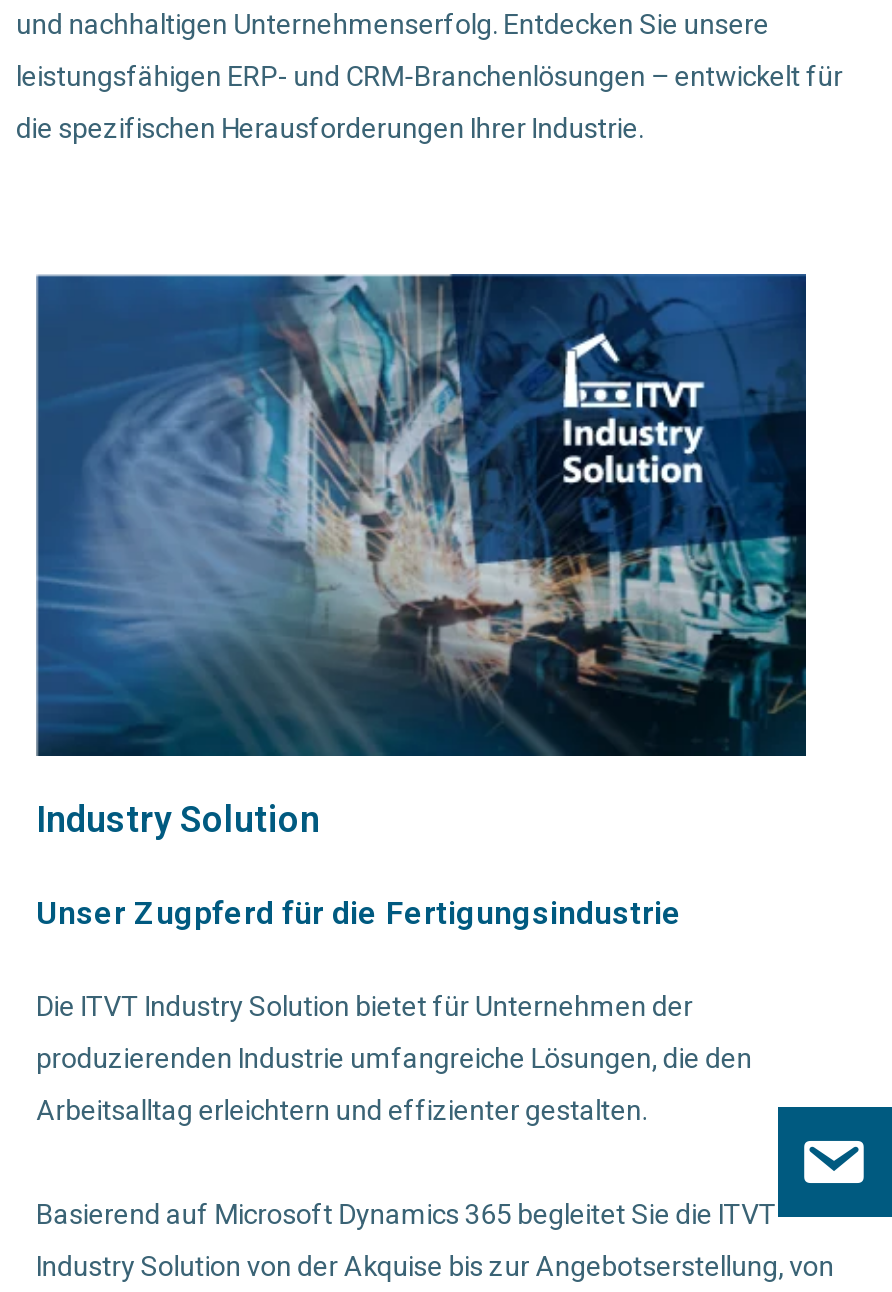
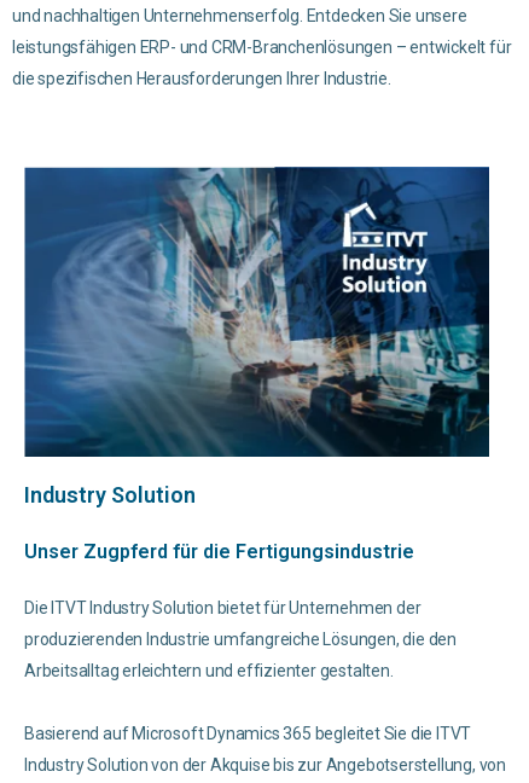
- [image]
